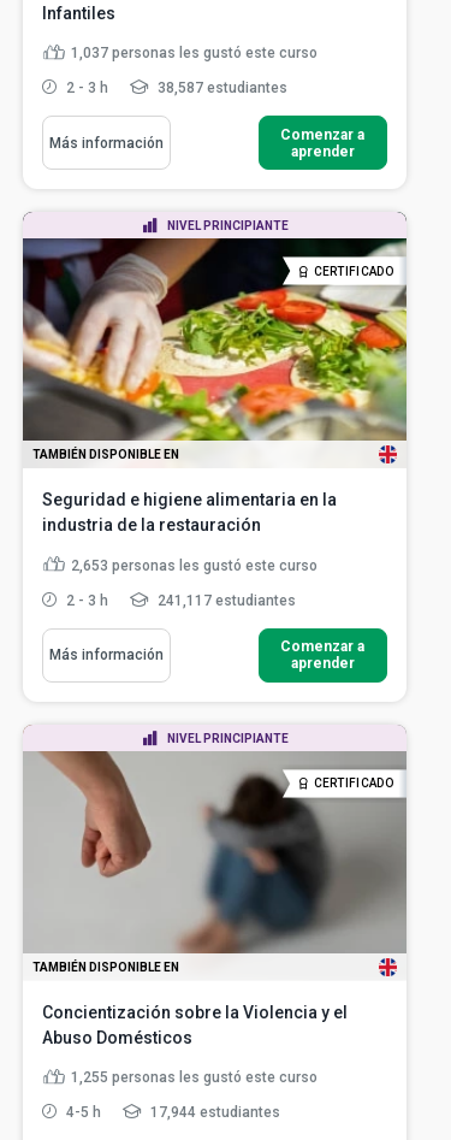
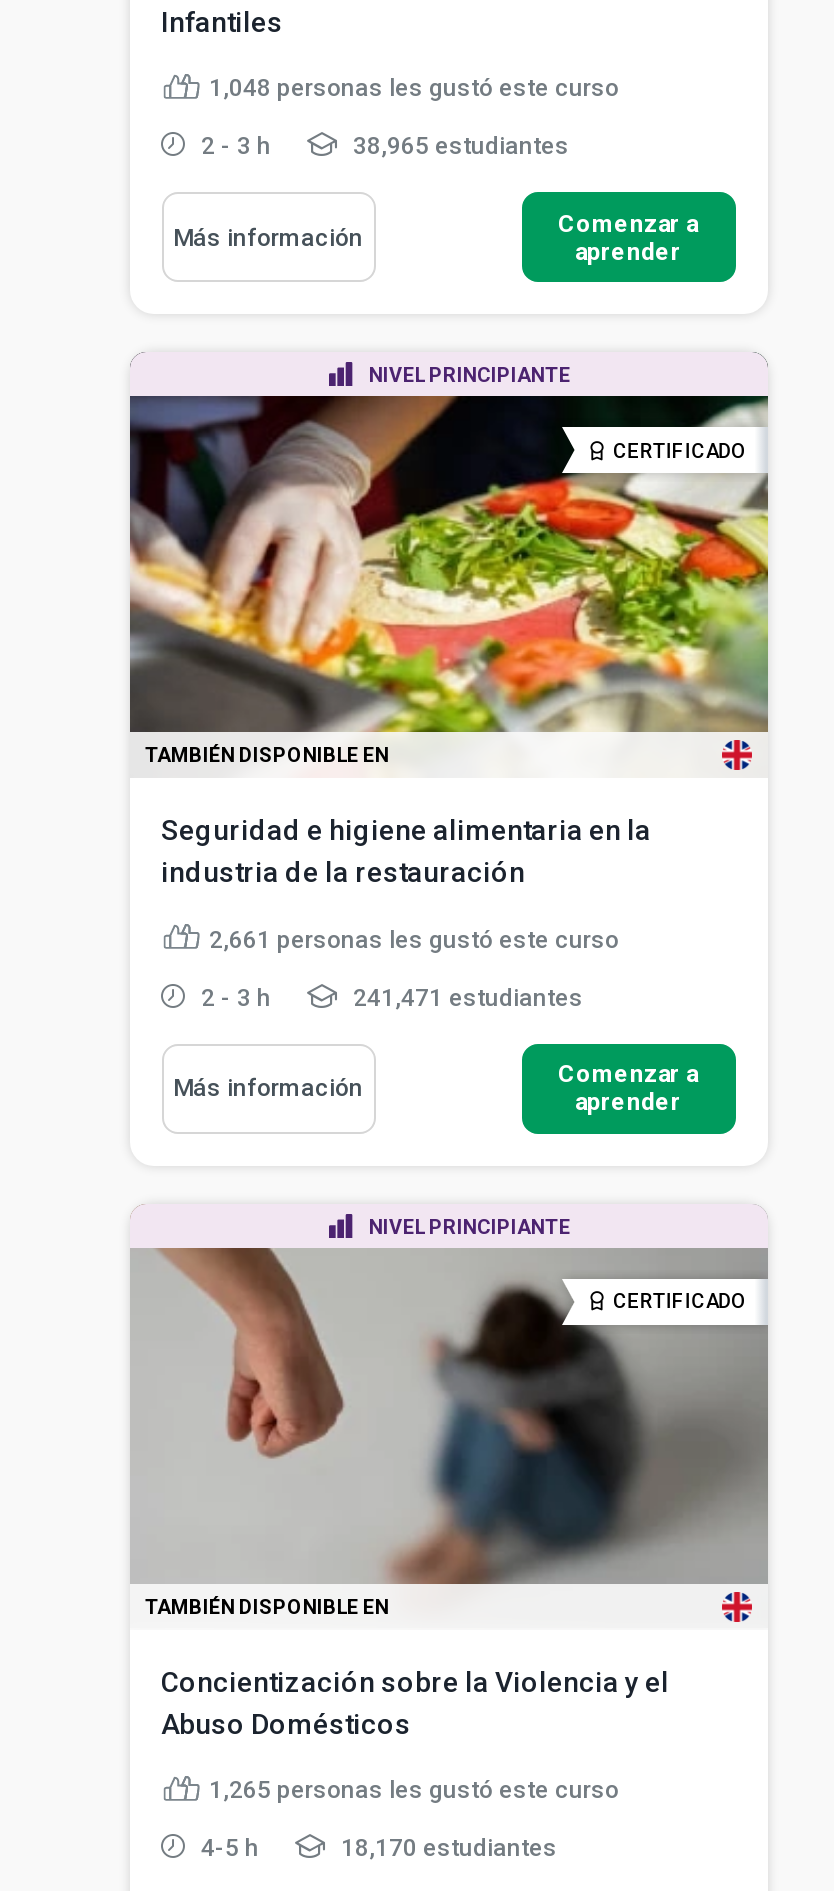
- 1,037 personas les gustó este curso
+ 1,048 personas les gustó este curso

- 38,587 estudiantes
+ 38,965 estudiantes

- 2,653 personas les gustó este curso
+ 2,661 personas les gustó este curso

- 241,117 estudiantes
+ 241,471 estudiantes

- 1,255 personas les gustó este curso
+ 1,265 personas les gustó este curso

- 17,944 estudiantes
+ 18,170 estudiantes
